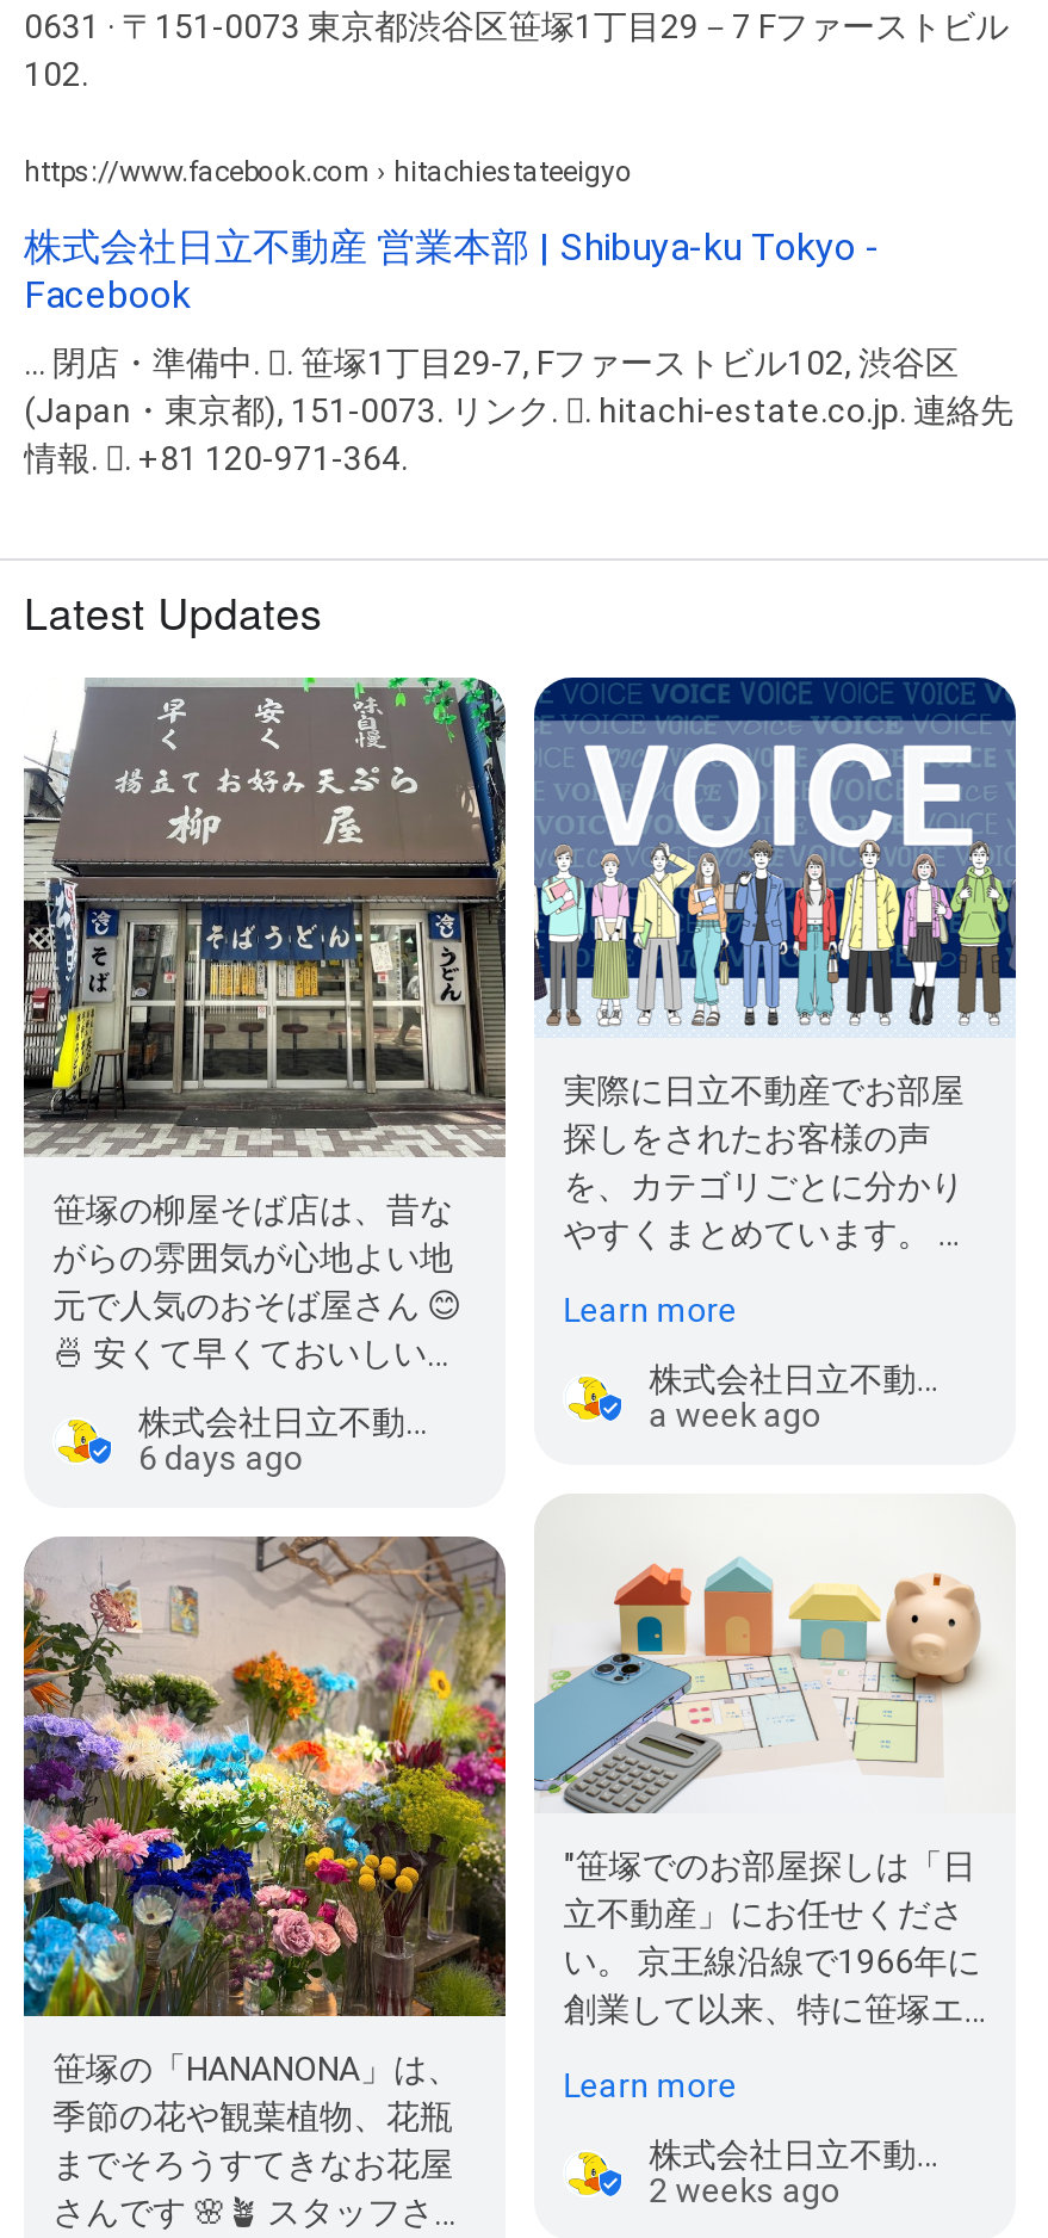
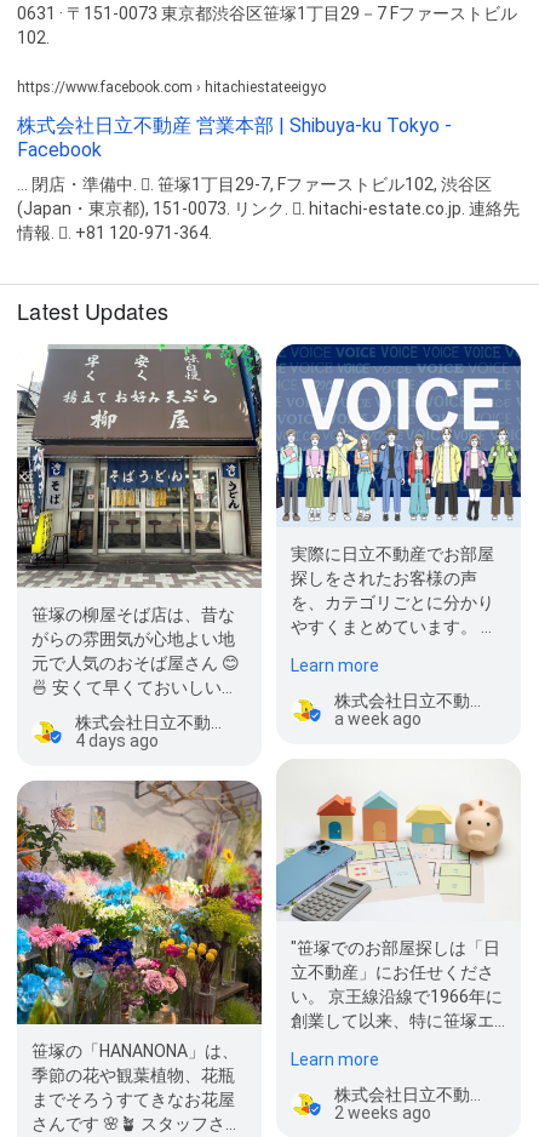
- 6 days ago
+ 4 days ago
